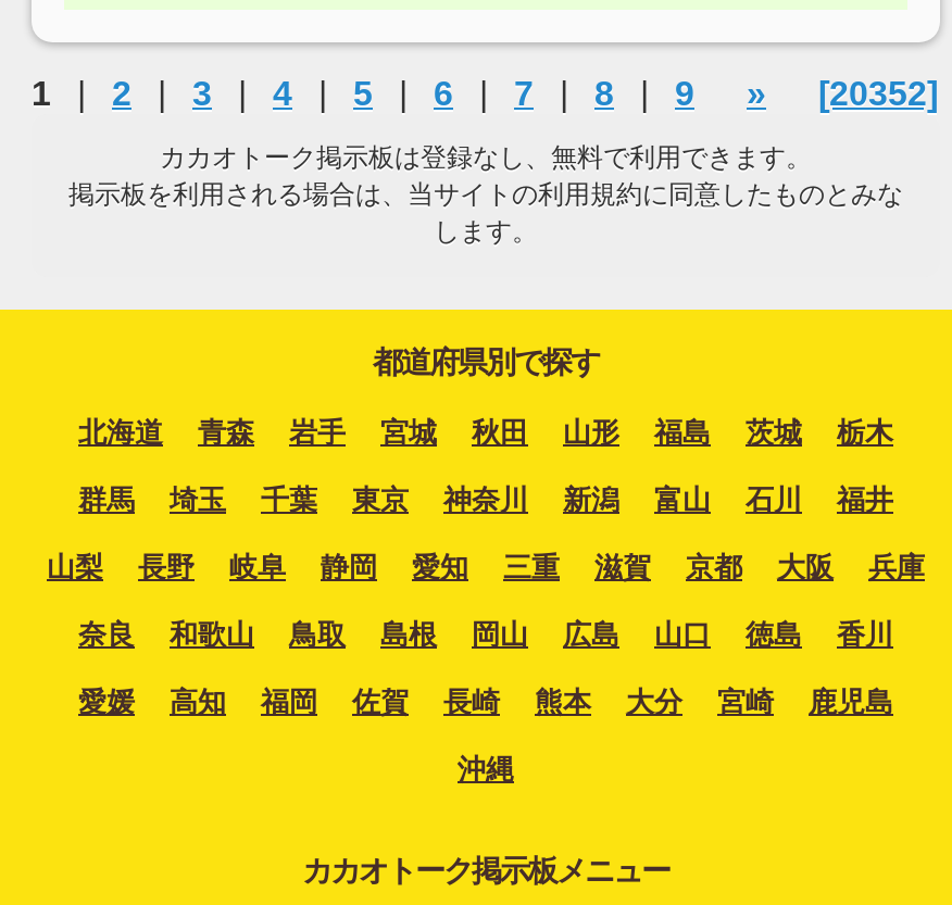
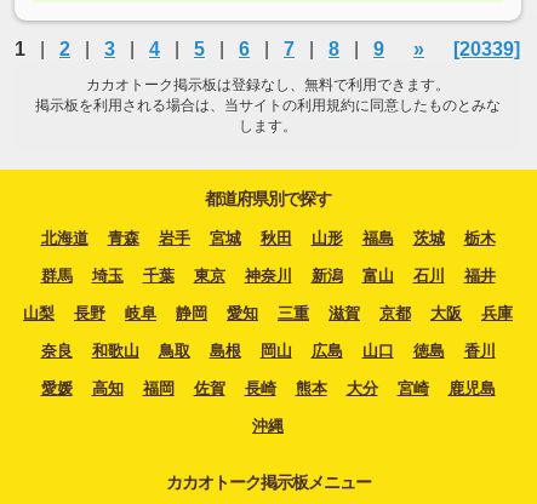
- [20352]
+ [20339]
